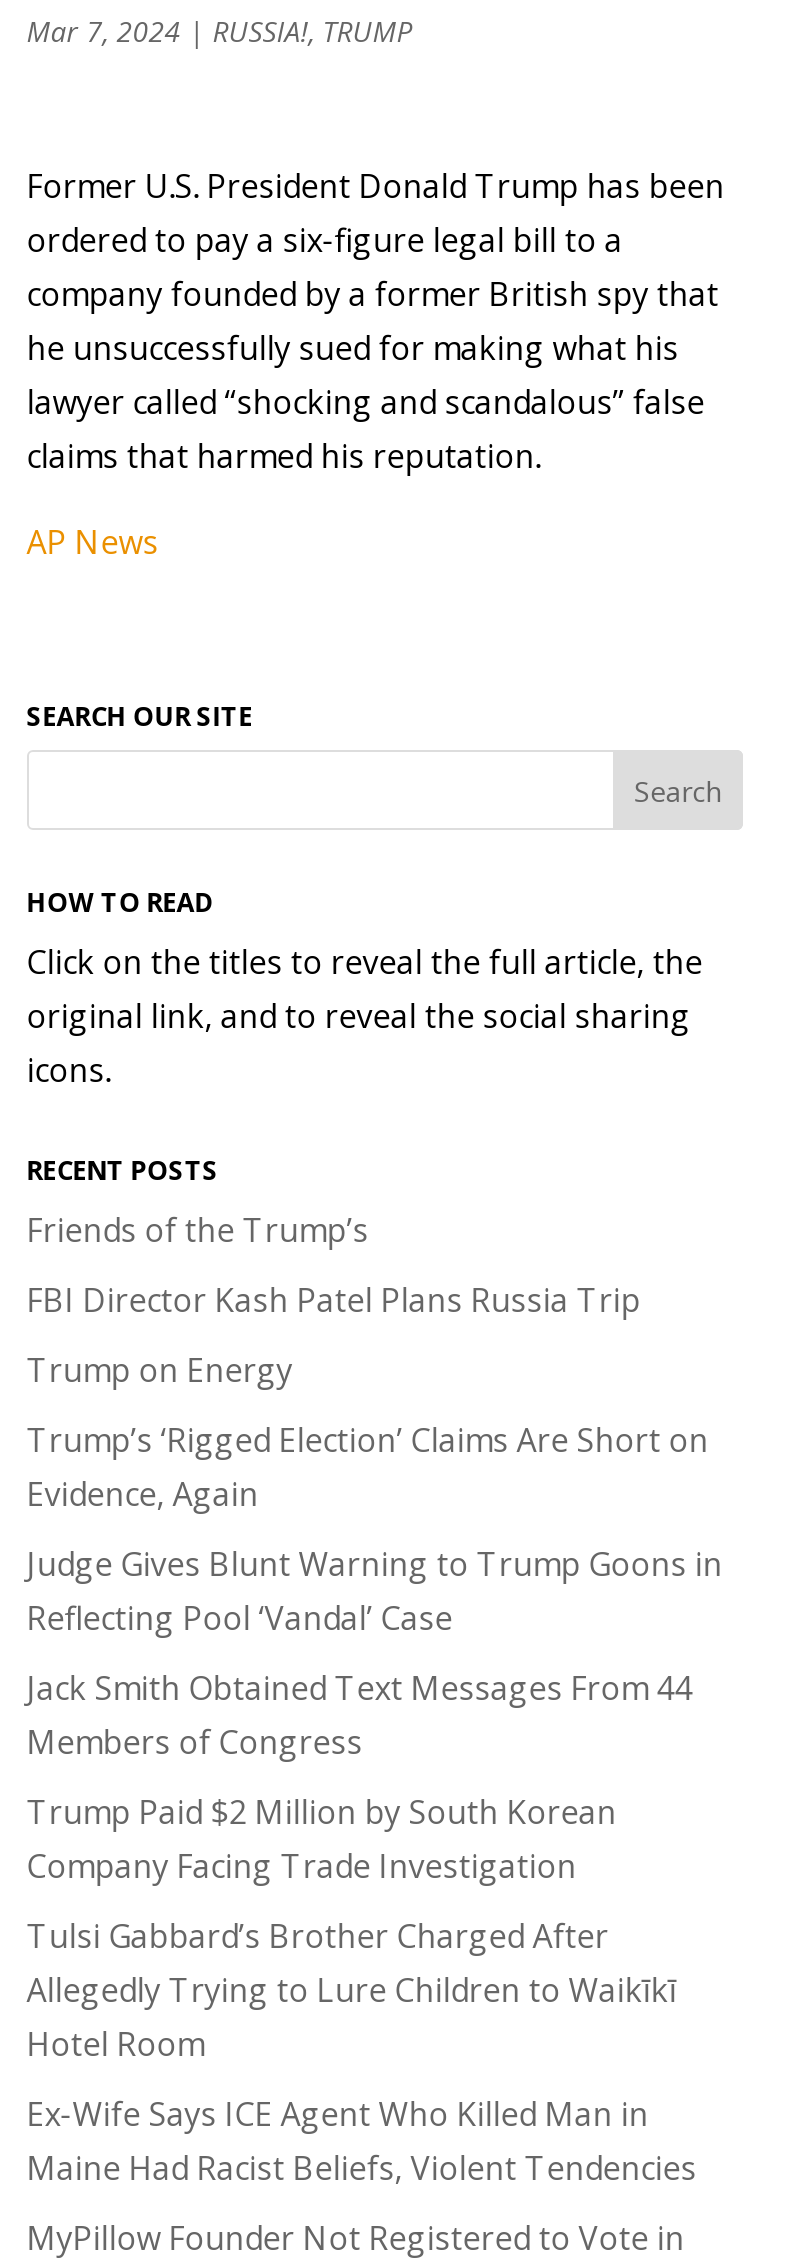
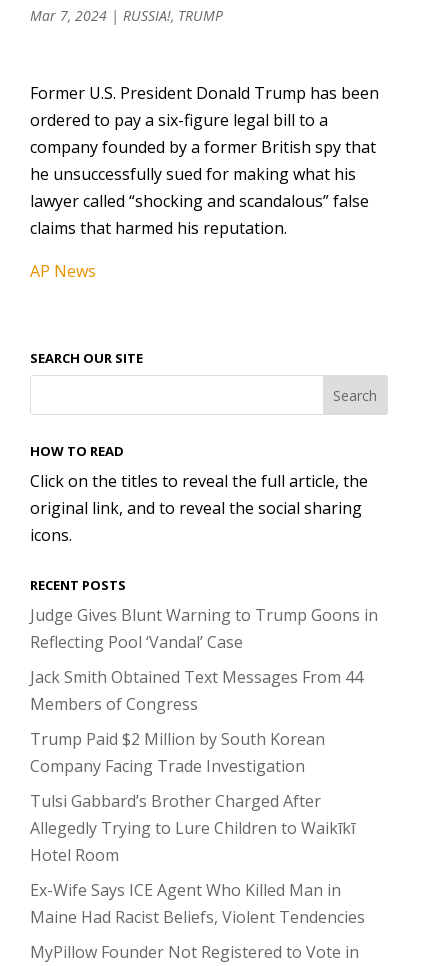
- Friends of the Trump’s
- FBI Director Kash Patel Plans Russia Trip
- Trump on Energy
- Trump’s ‘Rigged Election’ Claims Are Short on
- Evidence, Again
